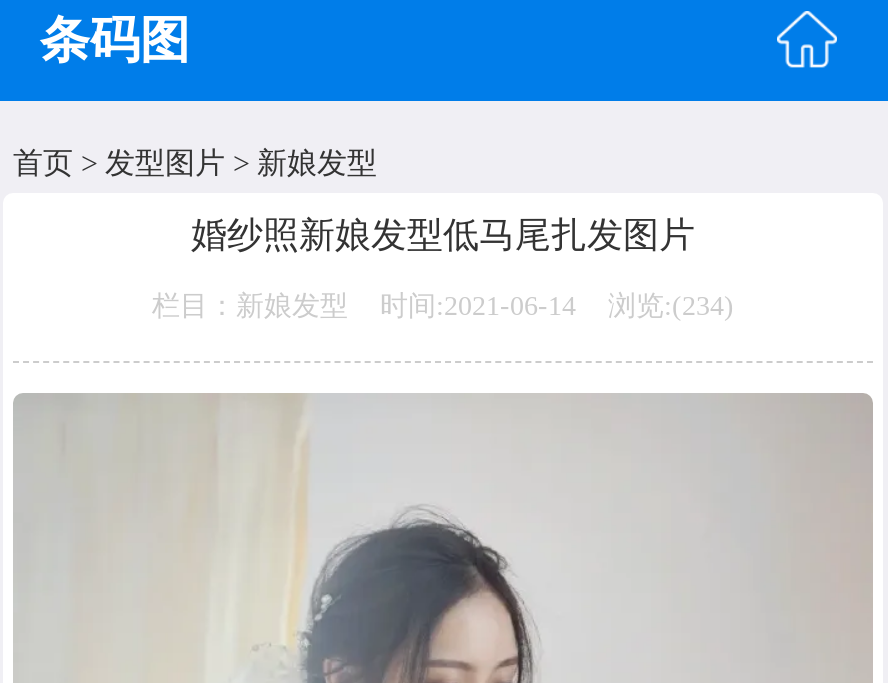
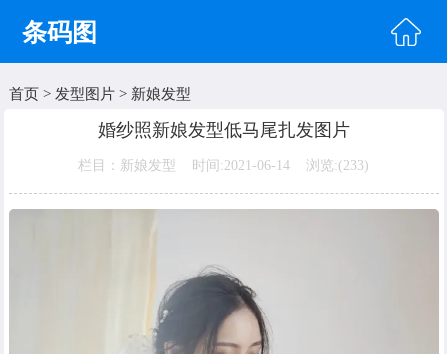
- 栏目：新娘发型 时间:2021-06-14 浏览:(234)
+ 栏目：新娘发型 时间:2021-06-14 浏览:(233)
